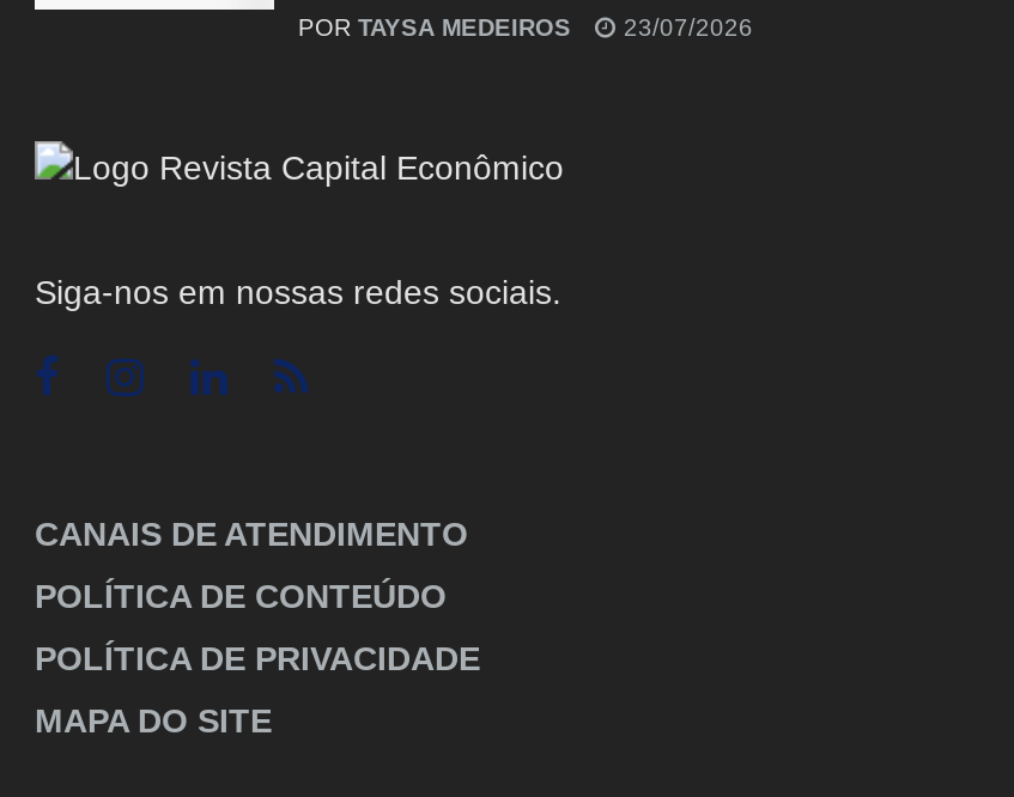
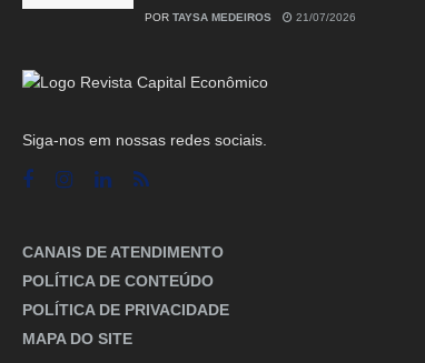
- POR TAYSA MEDEIROS 23/07/2026
+ POR TAYSA MEDEIROS 21/07/2026
